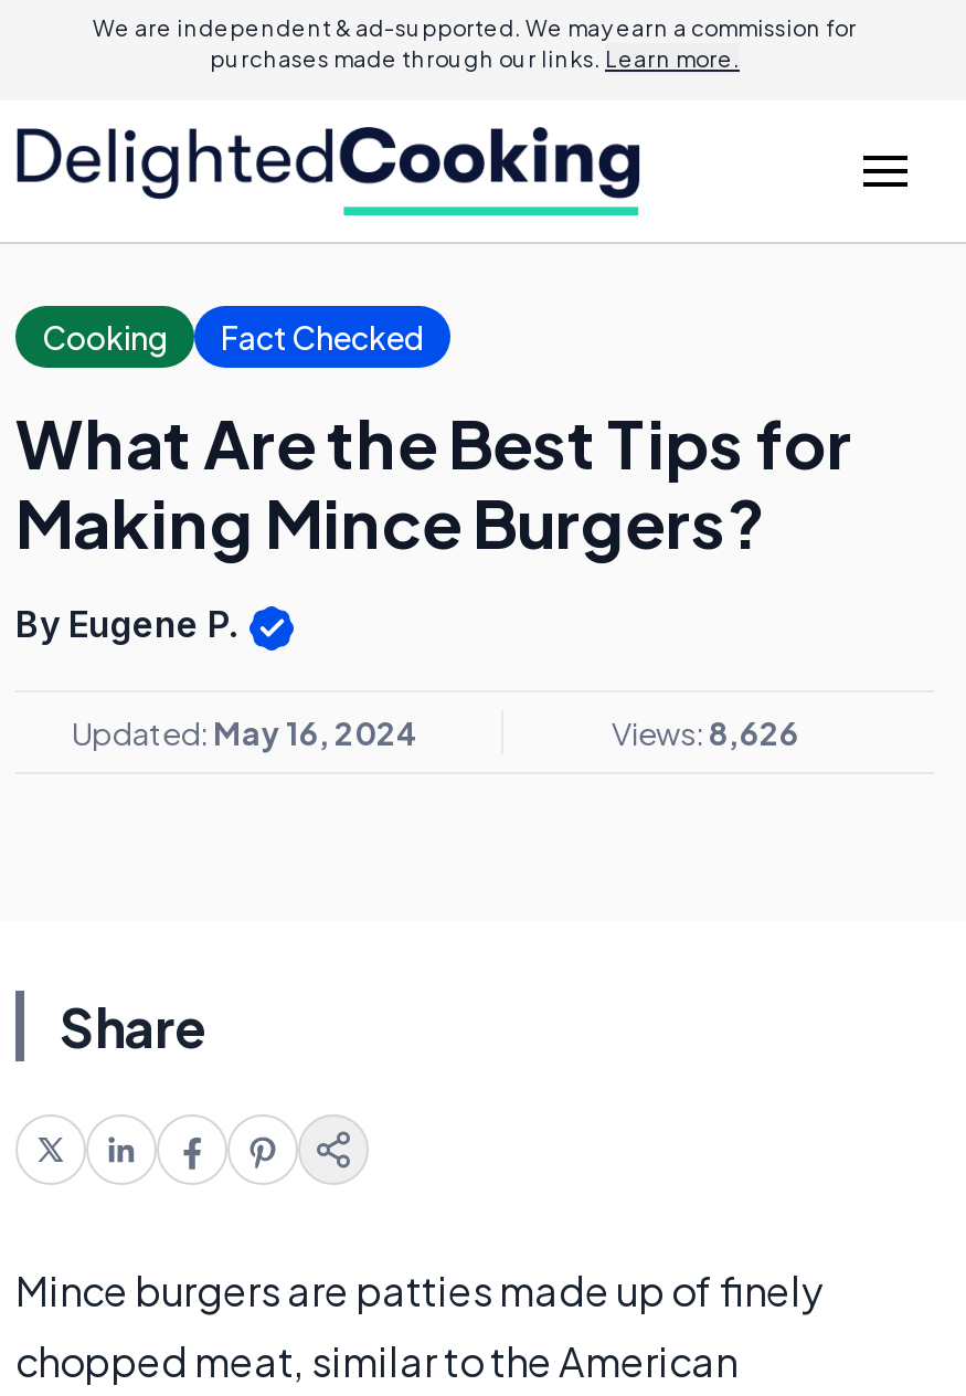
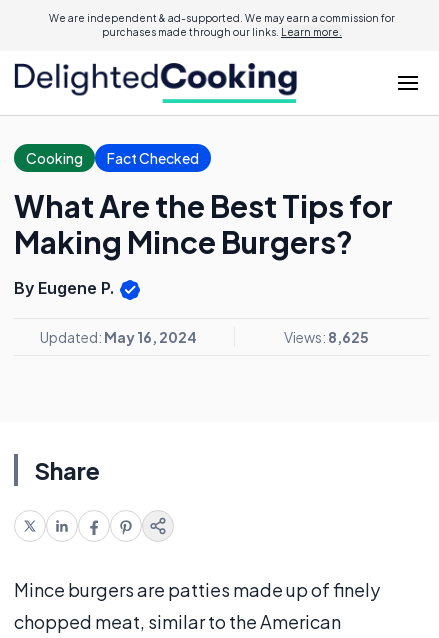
- Views: 8,626
+ Views: 8,625
